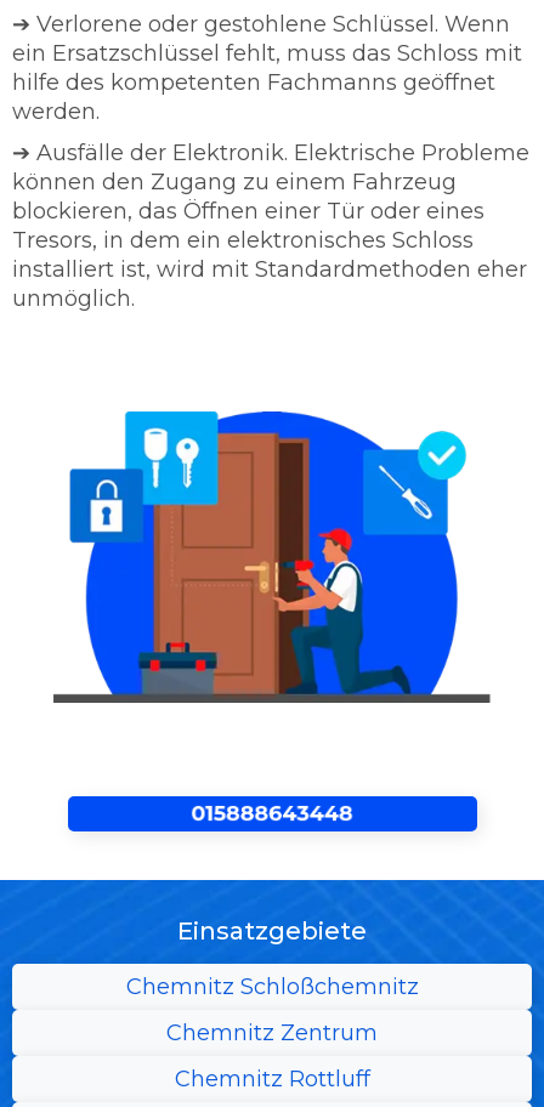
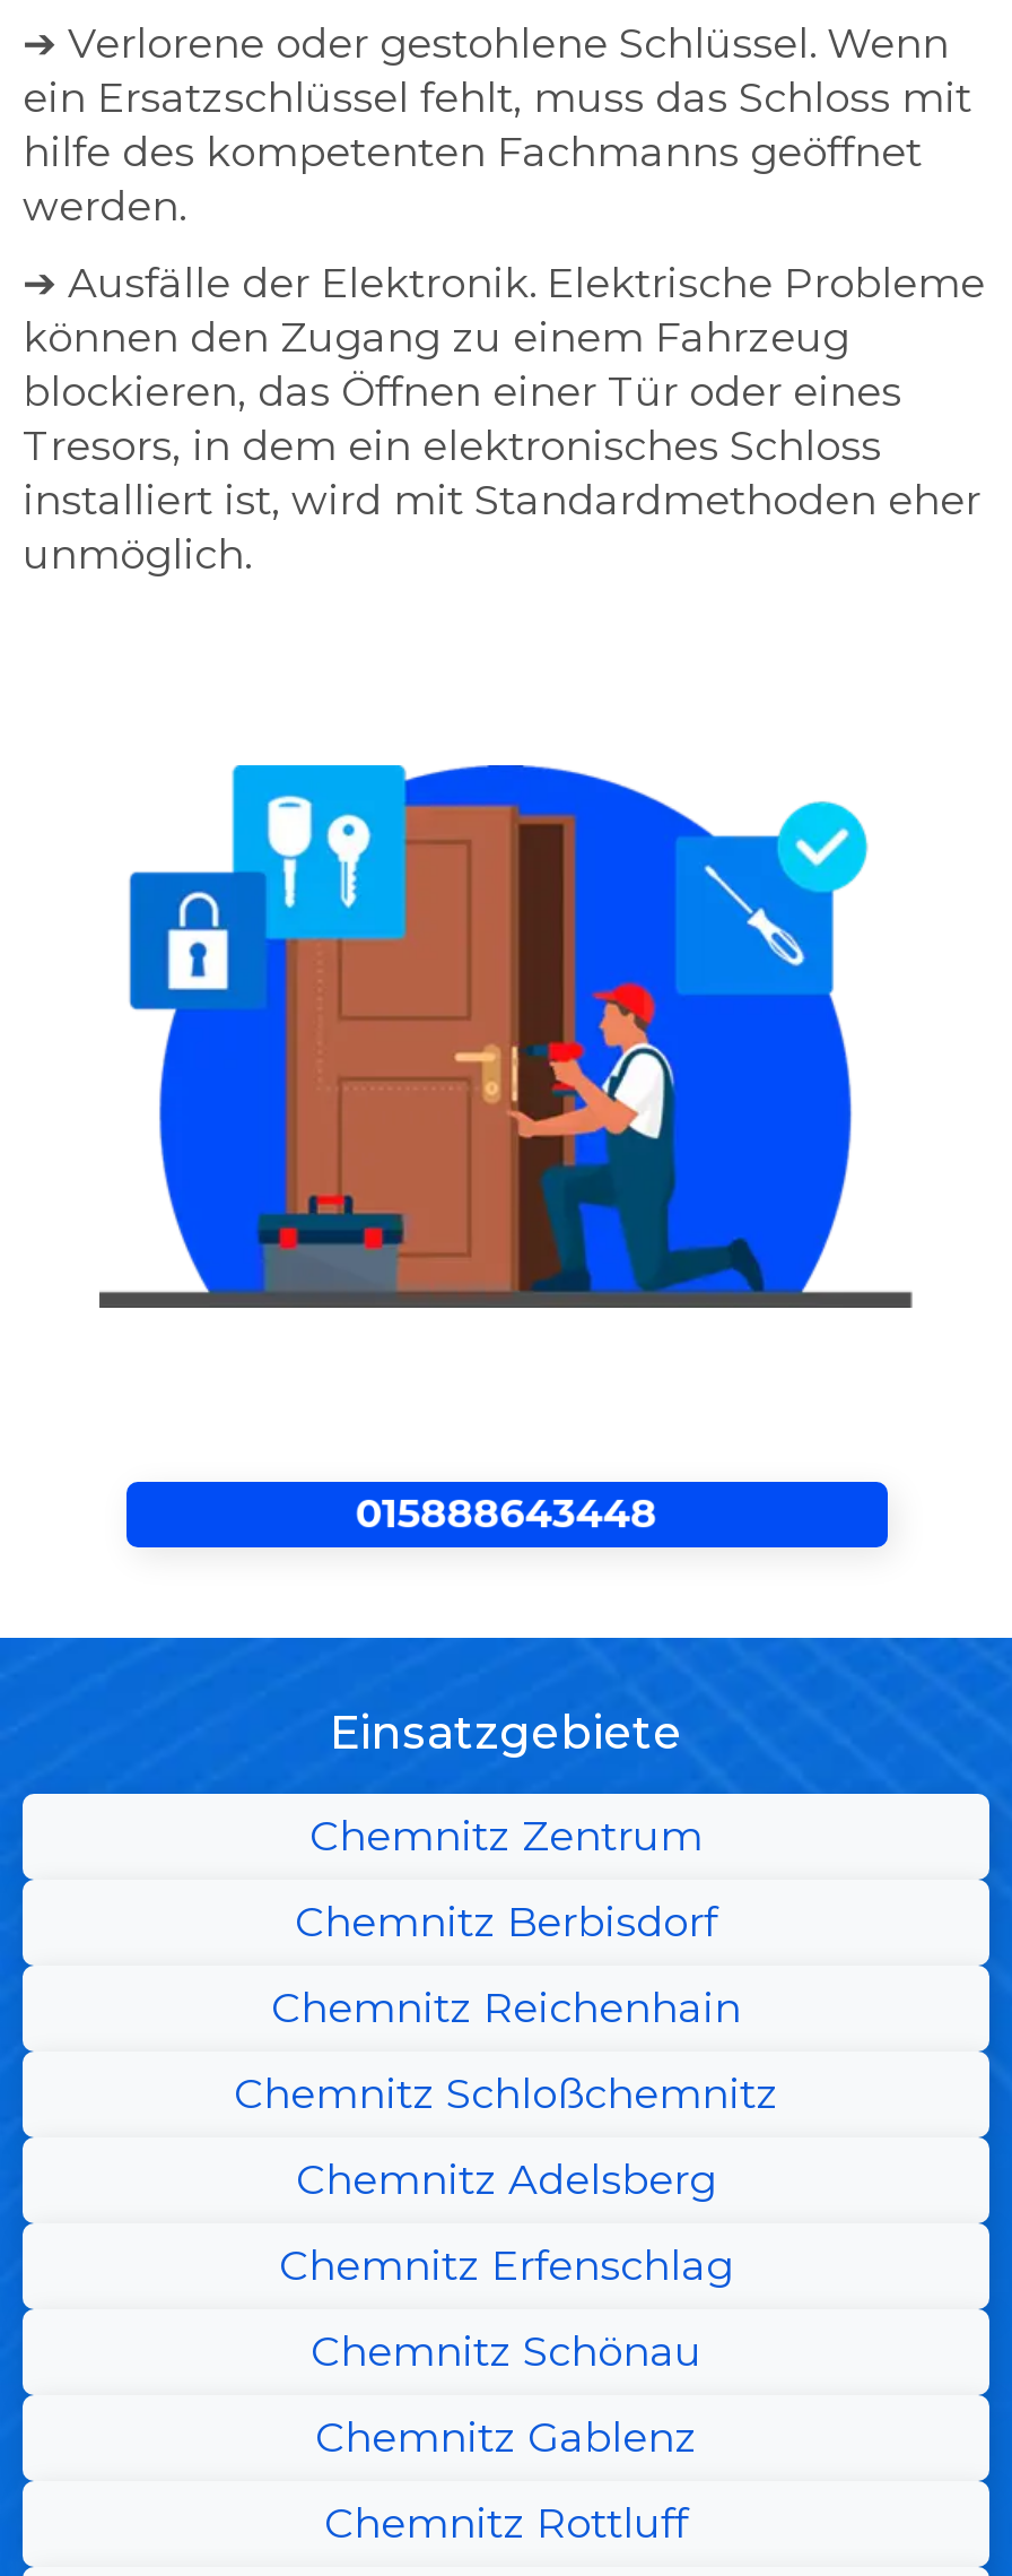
+ Chemnitz Berbisdorf
+ Chemnitz Reichenhain

+ Chemnitz Adelsberg
+ Chemnitz Erfenschlag
+ Chemnitz Schönau
+ Chemnitz Gablenz

moved up: Chemnitz Zentrum
